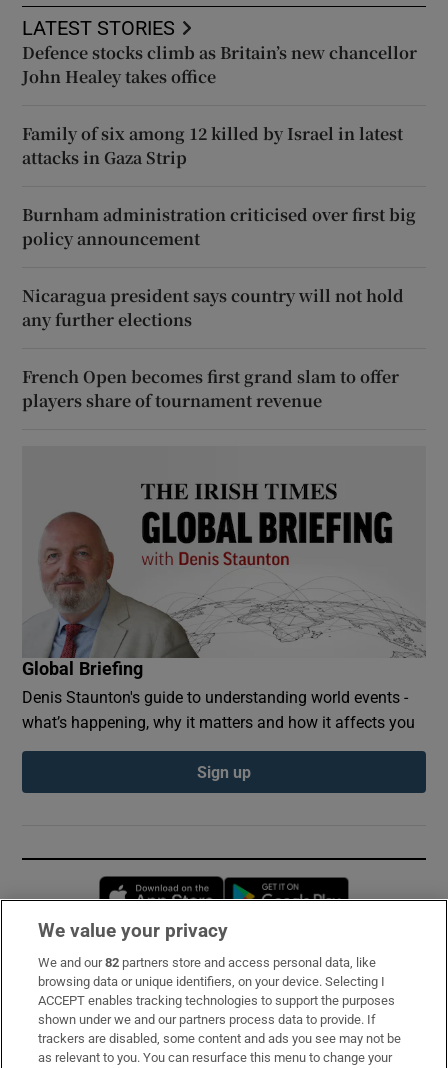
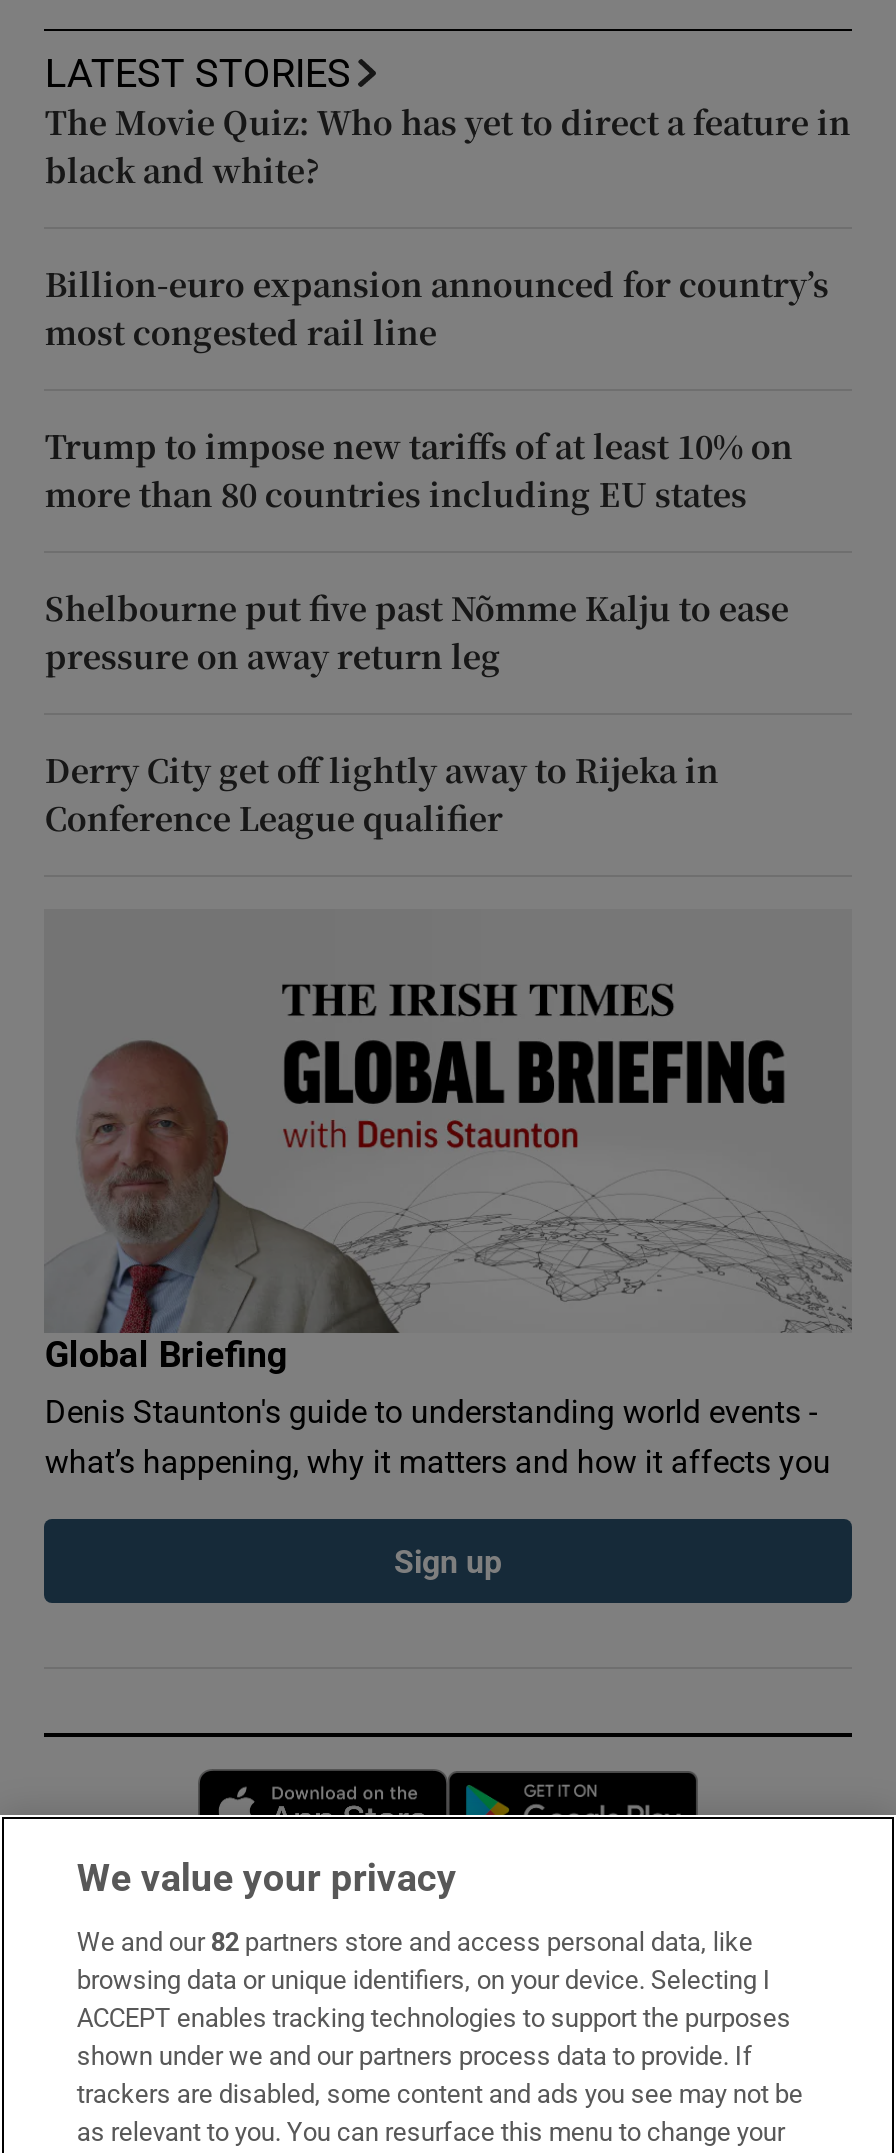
- Defence stocks climb as Britain’s new chancellor
- John Healey takes office
+ The Movie Quiz: Who has yet to direct a feature in
+ black and white?

- Family of six among 12 killed by Israel in latest
- attacks in Gaza Strip
+ Billion-euro expansion announced for country’s
+ most congested rail line

- Burnham administration criticised over first big
- policy announcement
+ Trump to impose new tariffs of at least 10% on
+ more than 80 countries including EU states

- Nicaragua president says country will not hold
- any further elections
+ Shelbourne put five past Nõmme Kalju to ease
+ pressure on away return leg

- French Open becomes first grand slam to offer
- players share of tournament revenue
+ Derry City get off lightly away to Rijeka in
+ Conference League qualifier
